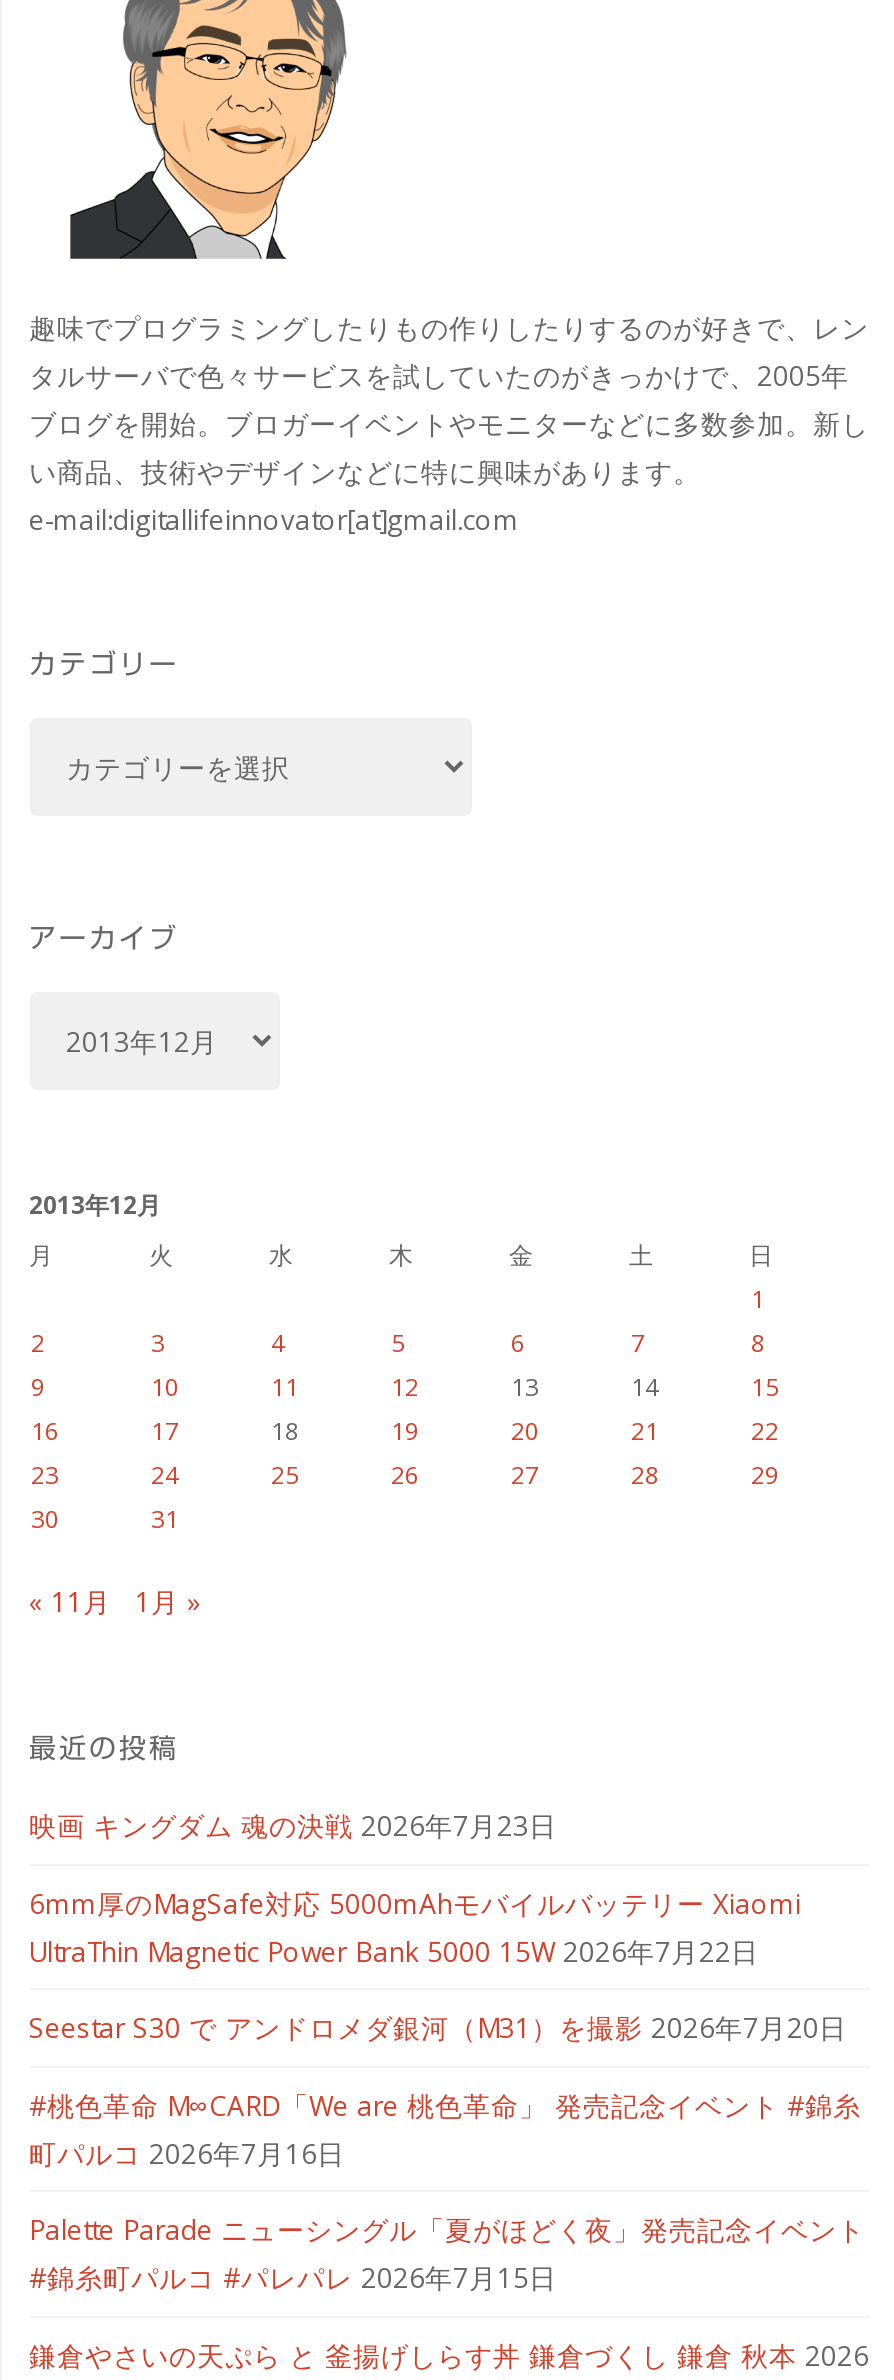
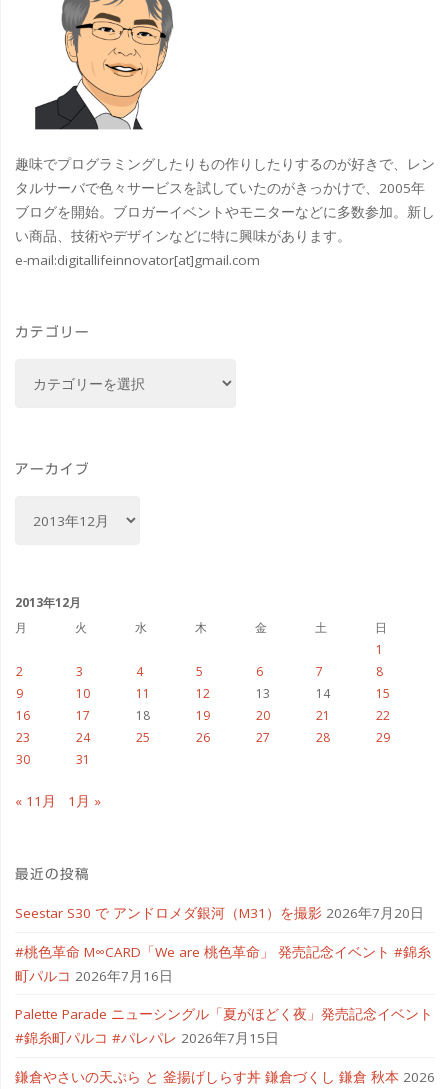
- 映画 キングダム 魂の決戦 2026年7月23日
- 6mm厚のMagSafe対応 5000mAhモバイルバッテリー Xiaomi
- UltraThin Magnetic Power Bank 5000 15W 2026年7月22日
